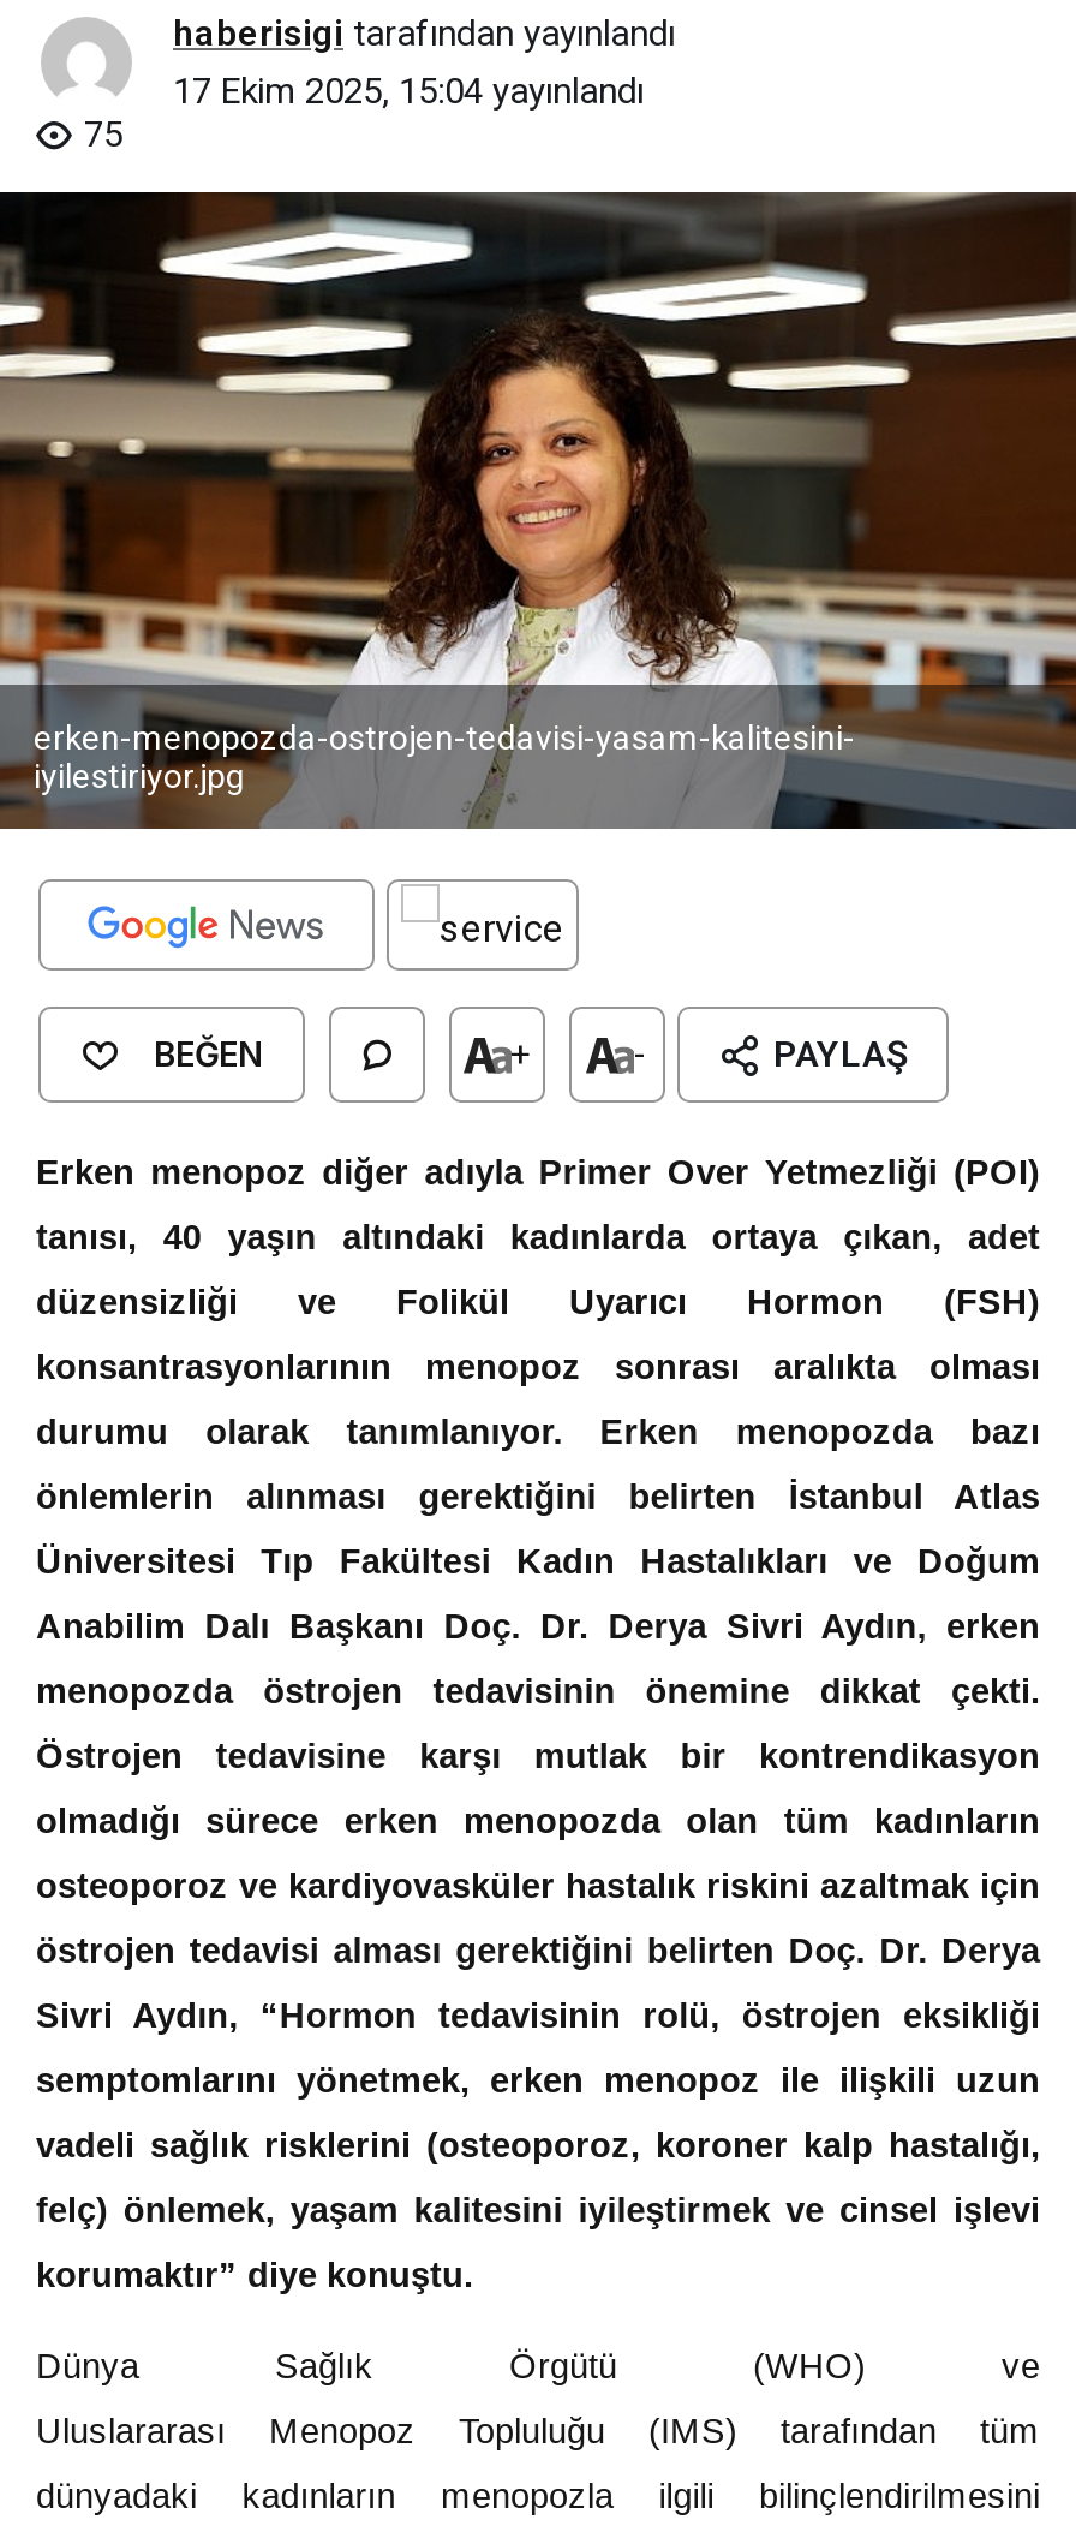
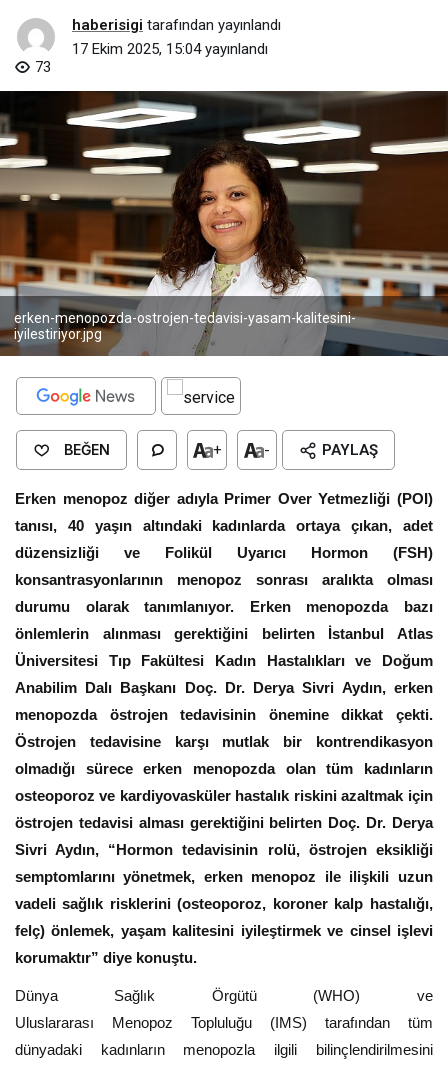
- 75
+ 73
